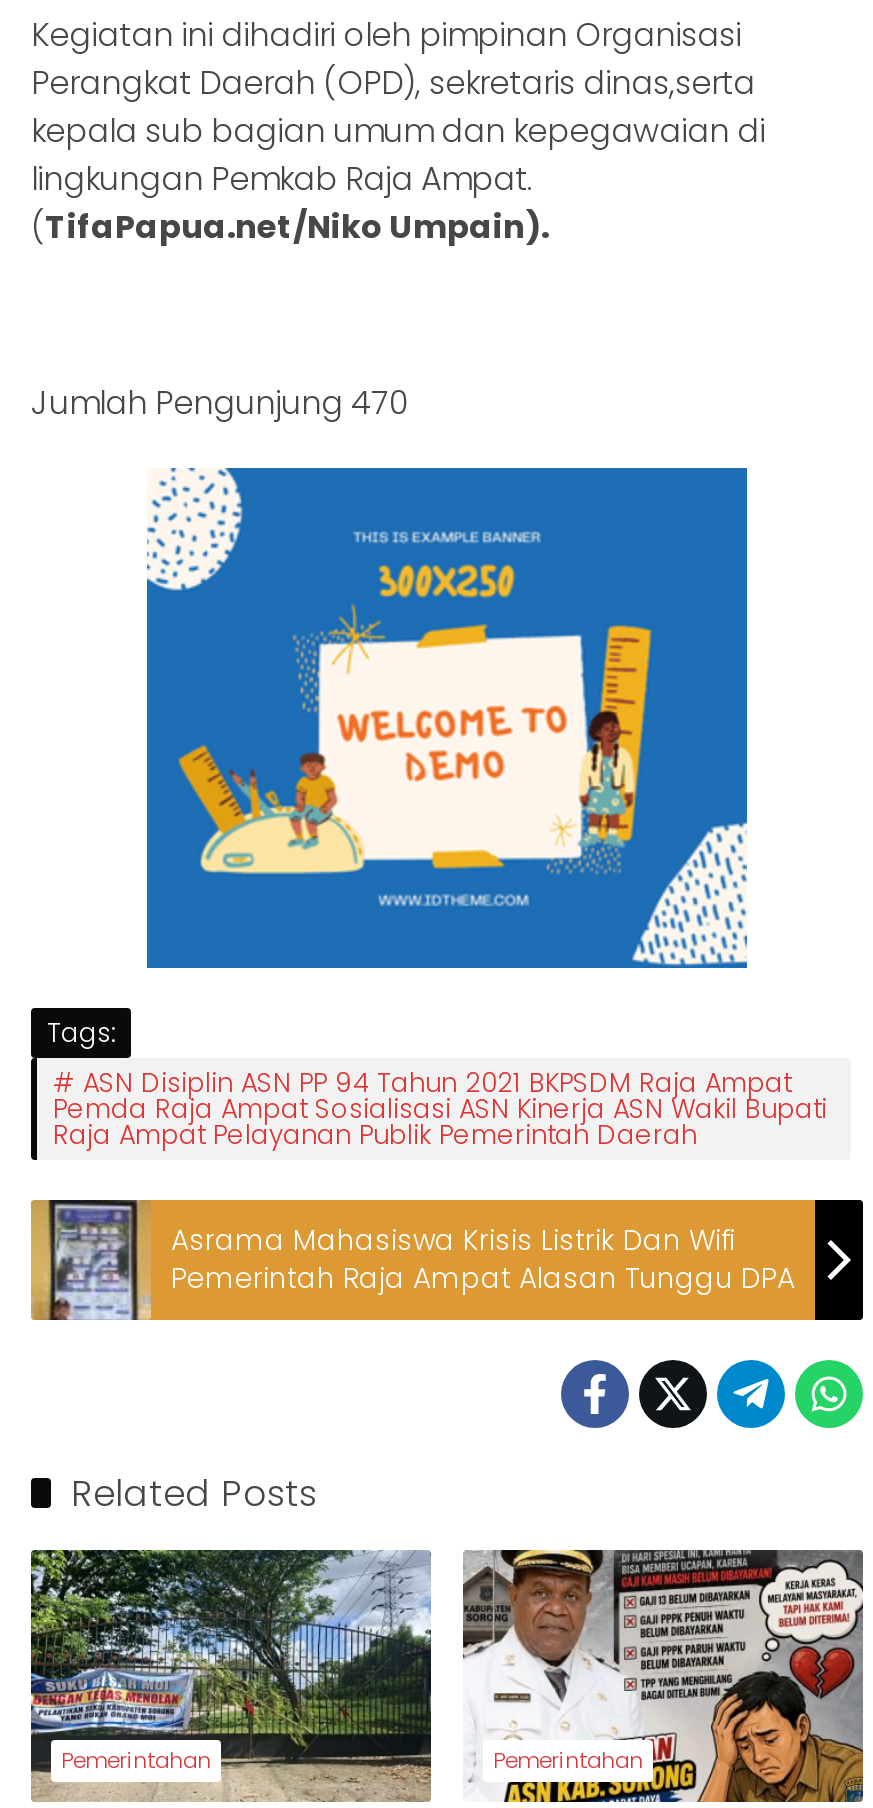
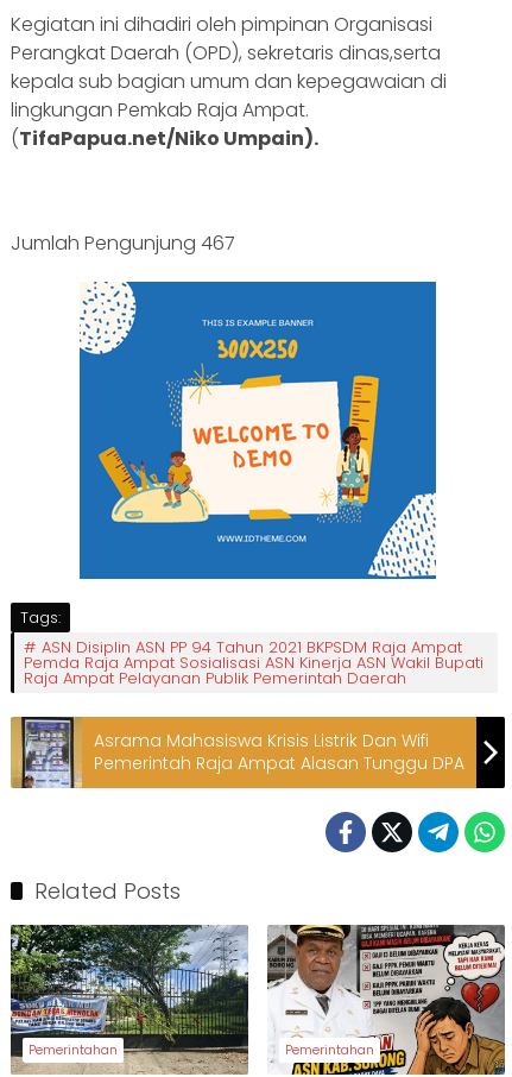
- Jumlah Pengunjung 470
+ Jumlah Pengunjung 467
